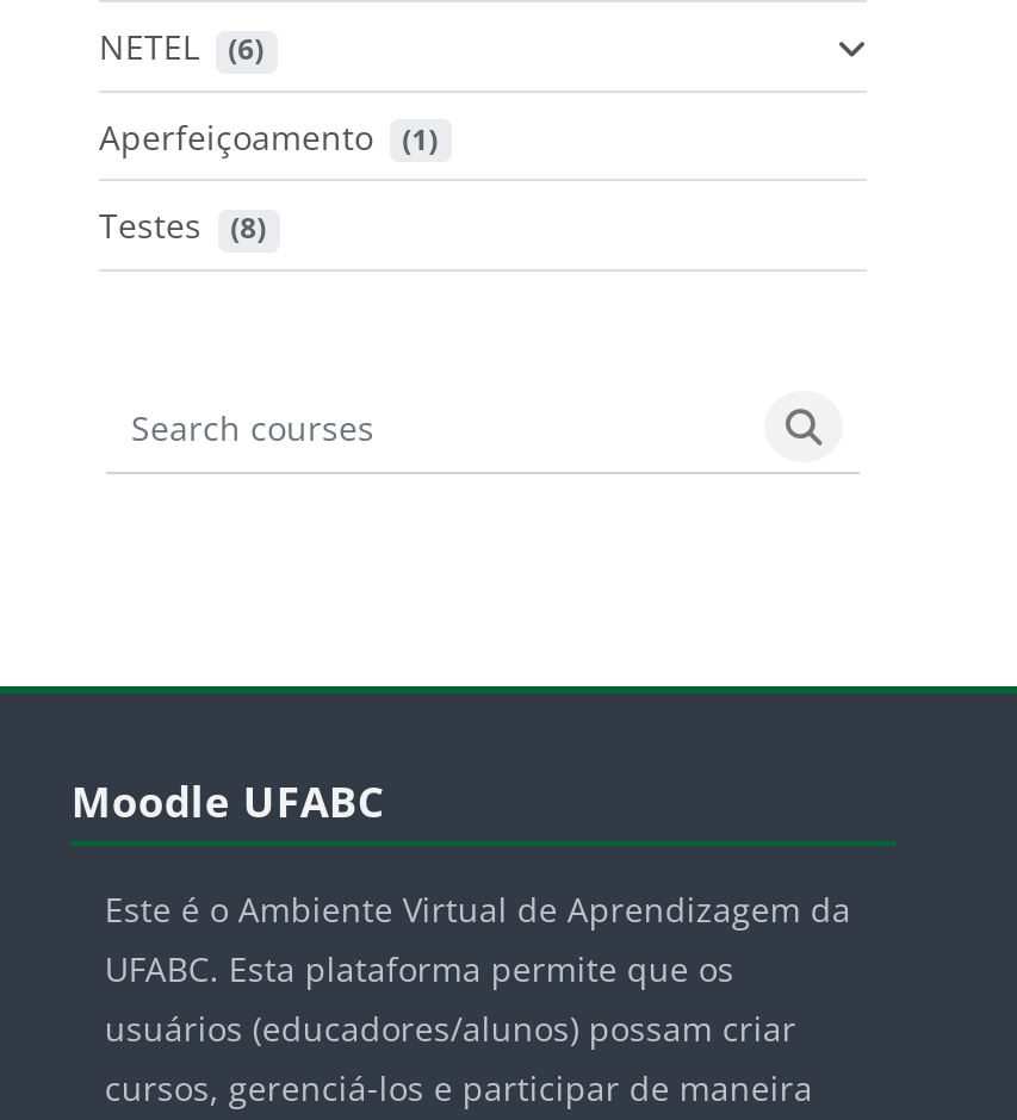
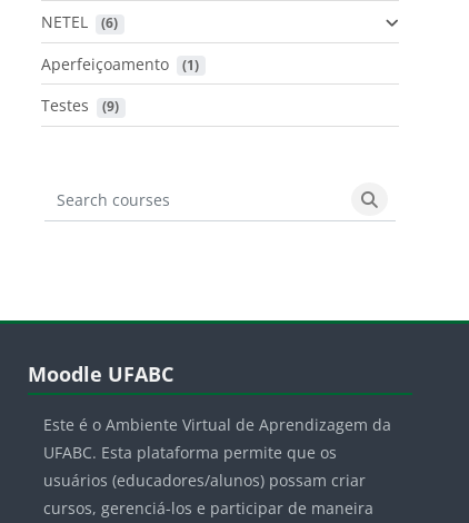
- Testes (8)
+ Testes (9)
